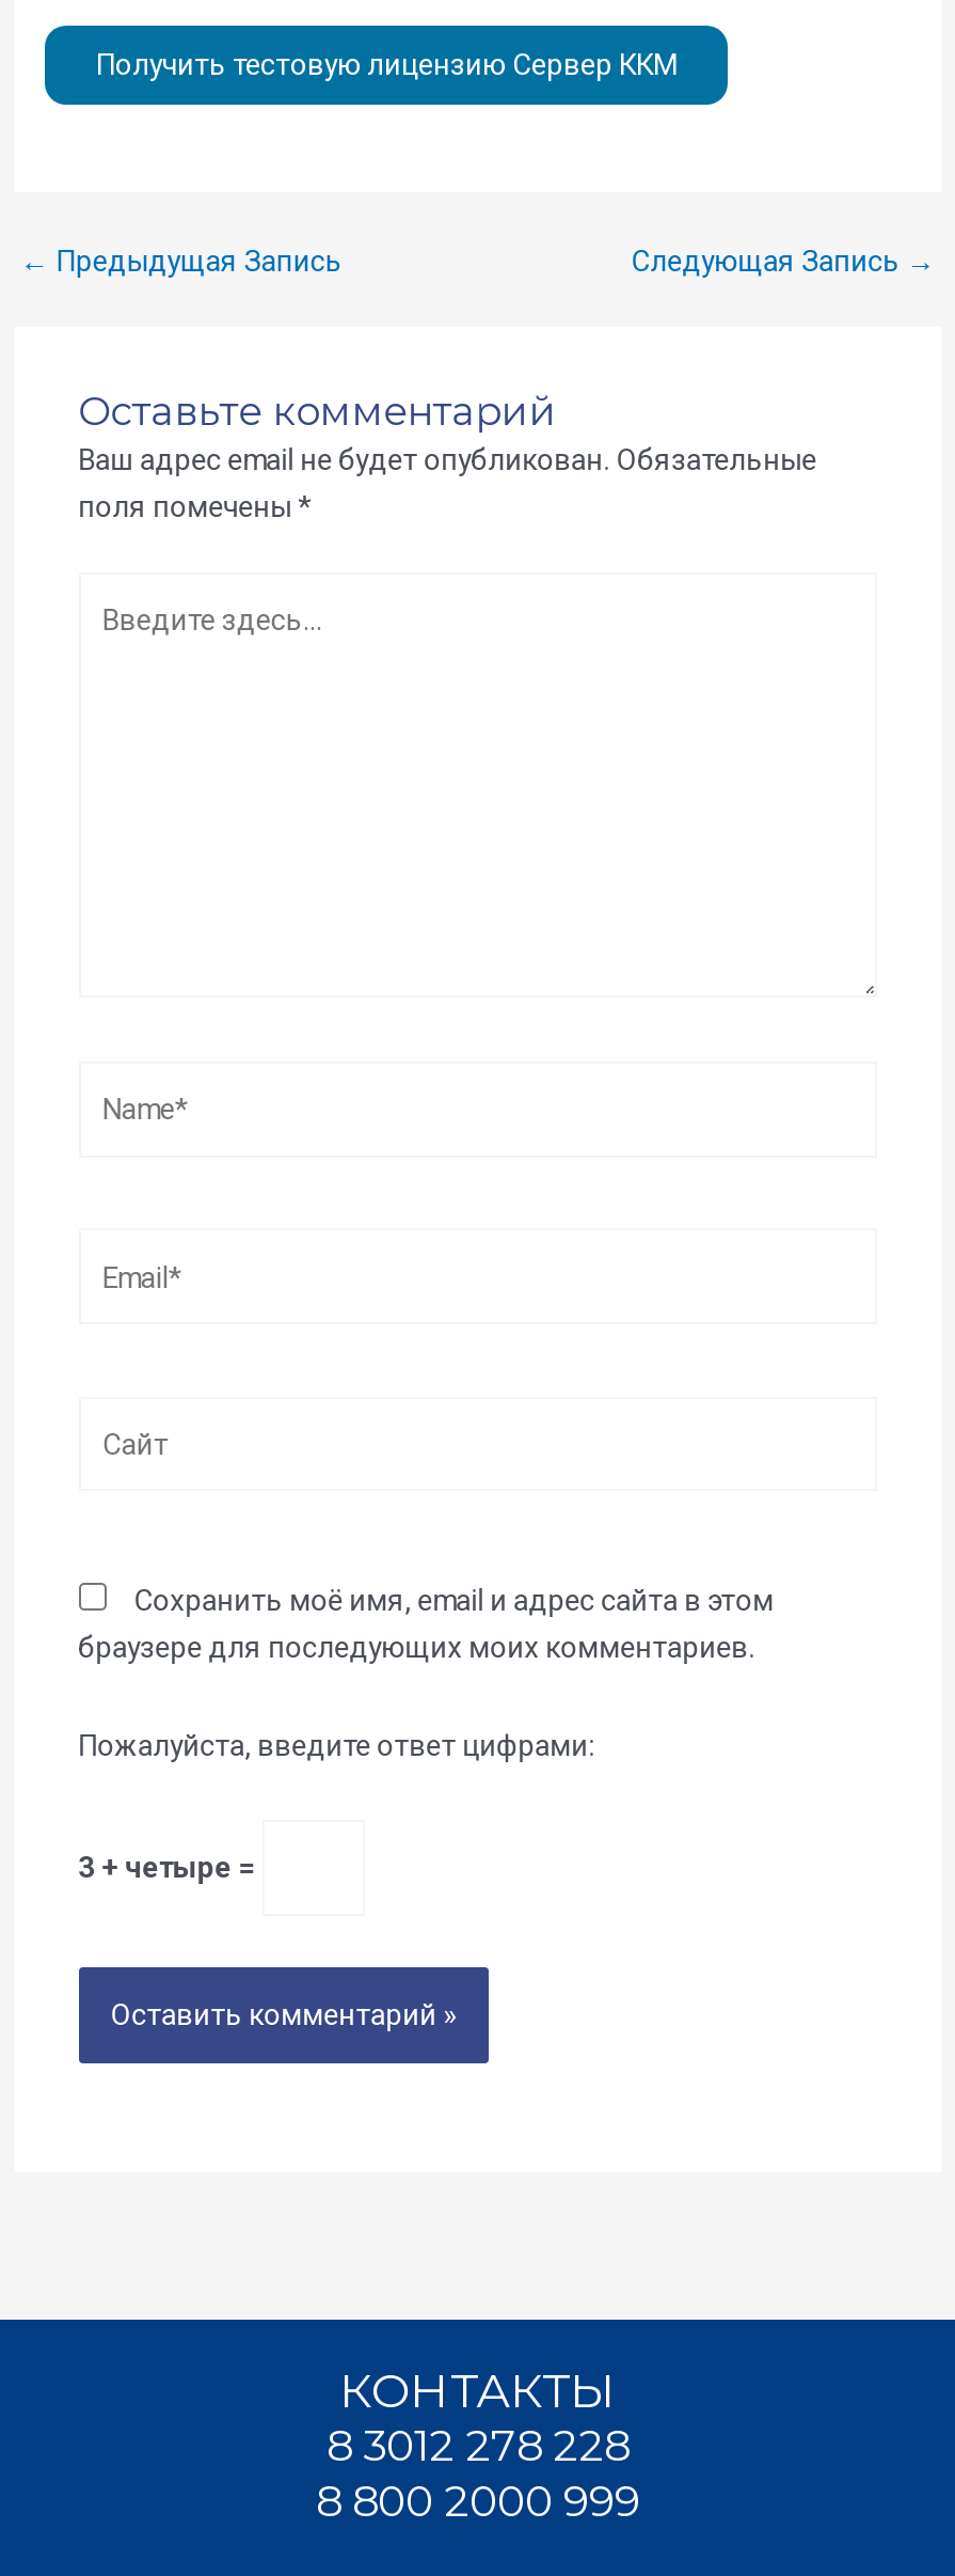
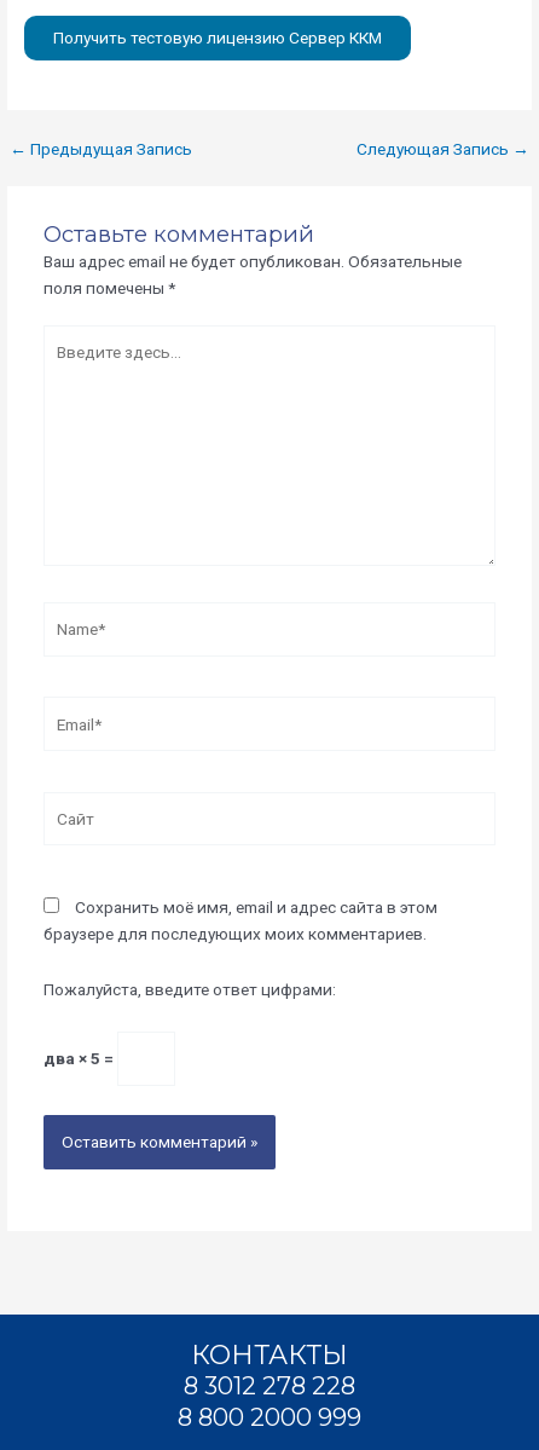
- 3 + четыре =
+ два × 5 =
